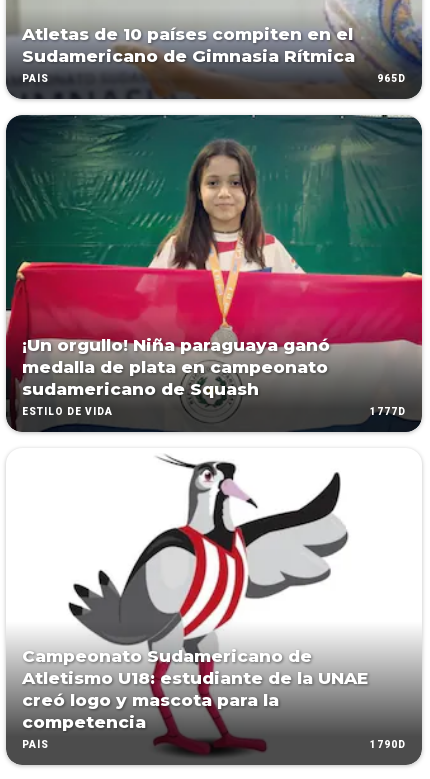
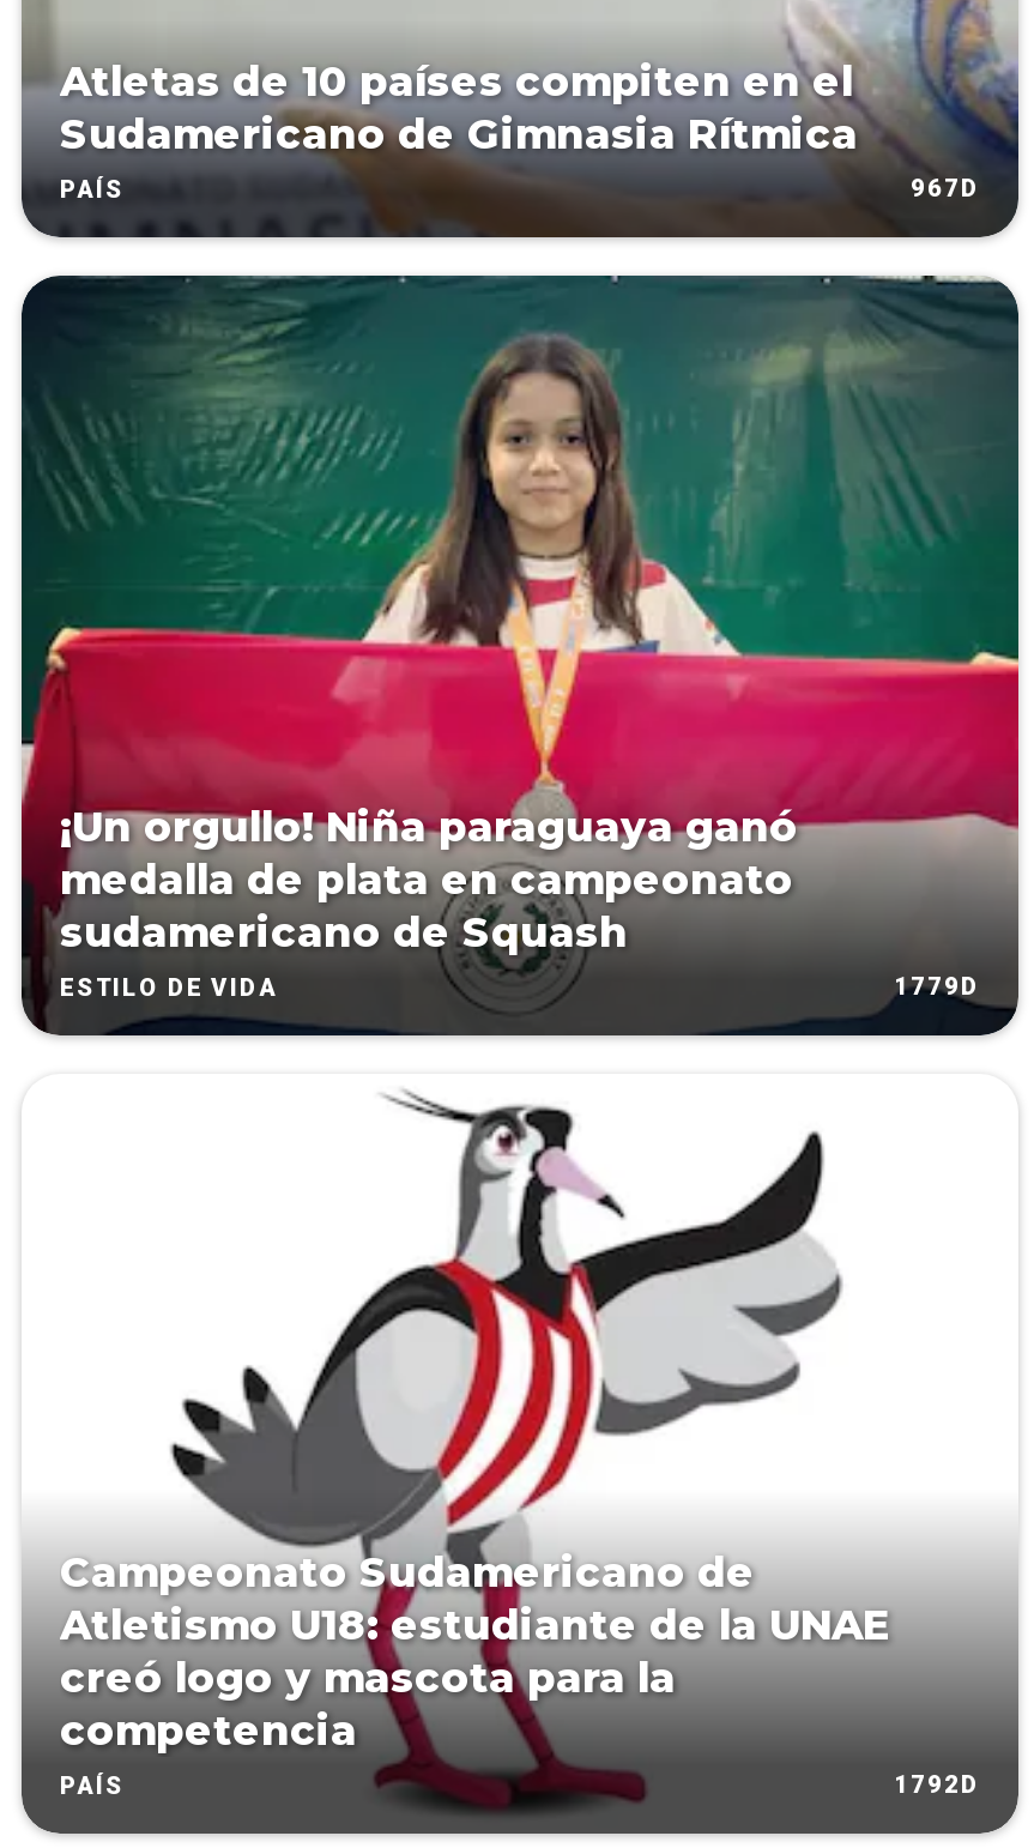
- 965D
+ 967D

- 1777D
+ 1779D

- 1790D
+ 1792D
